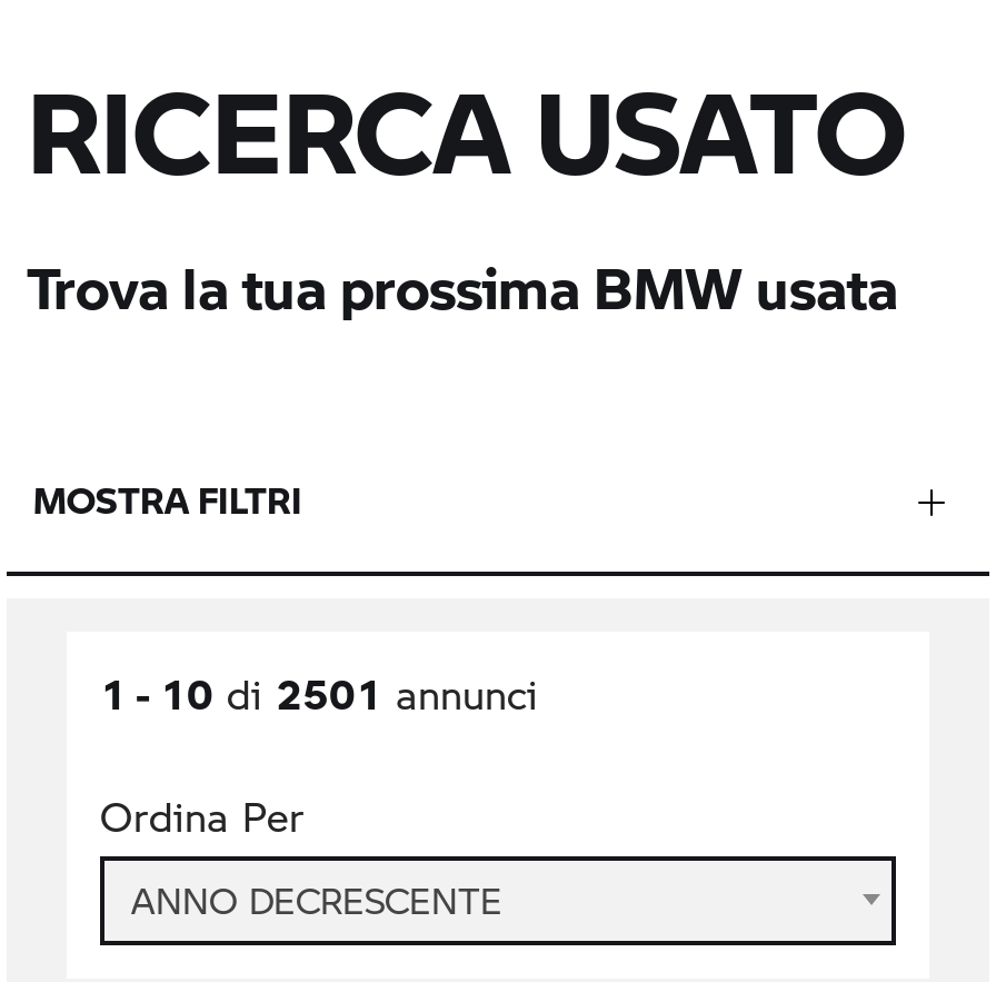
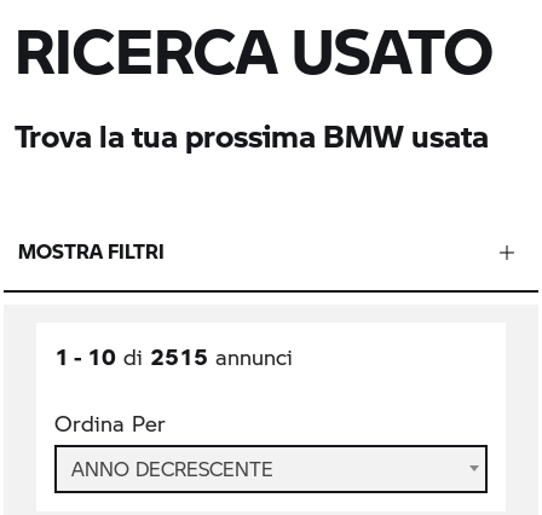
- 1 - 10 di 2501 annunci
+ 1 - 10 di 2515 annunci
